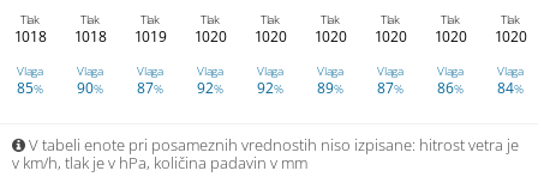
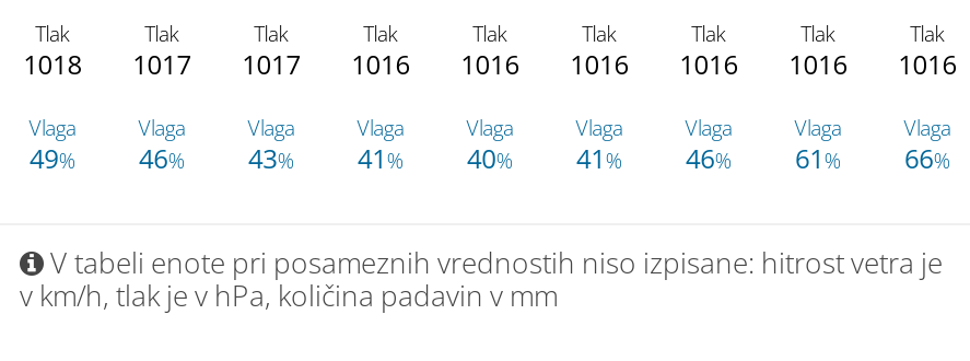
- 1018
+ 1017

- 1019
+ 1017

- 1020
+ 1016

- 1020
+ 1016

- 1020
+ 1016

- 1020
+ 1016

- 1020
+ 1016

- 1020
+ 1016

- 85%
+ 49%

- 90%
+ 46%

- 87%
+ 43%

- 92%
+ 41%

- 92%
+ 40%

- 89%
+ 41%

- 87%
+ 46%

- 86%
+ 61%

- 84%
+ 66%
